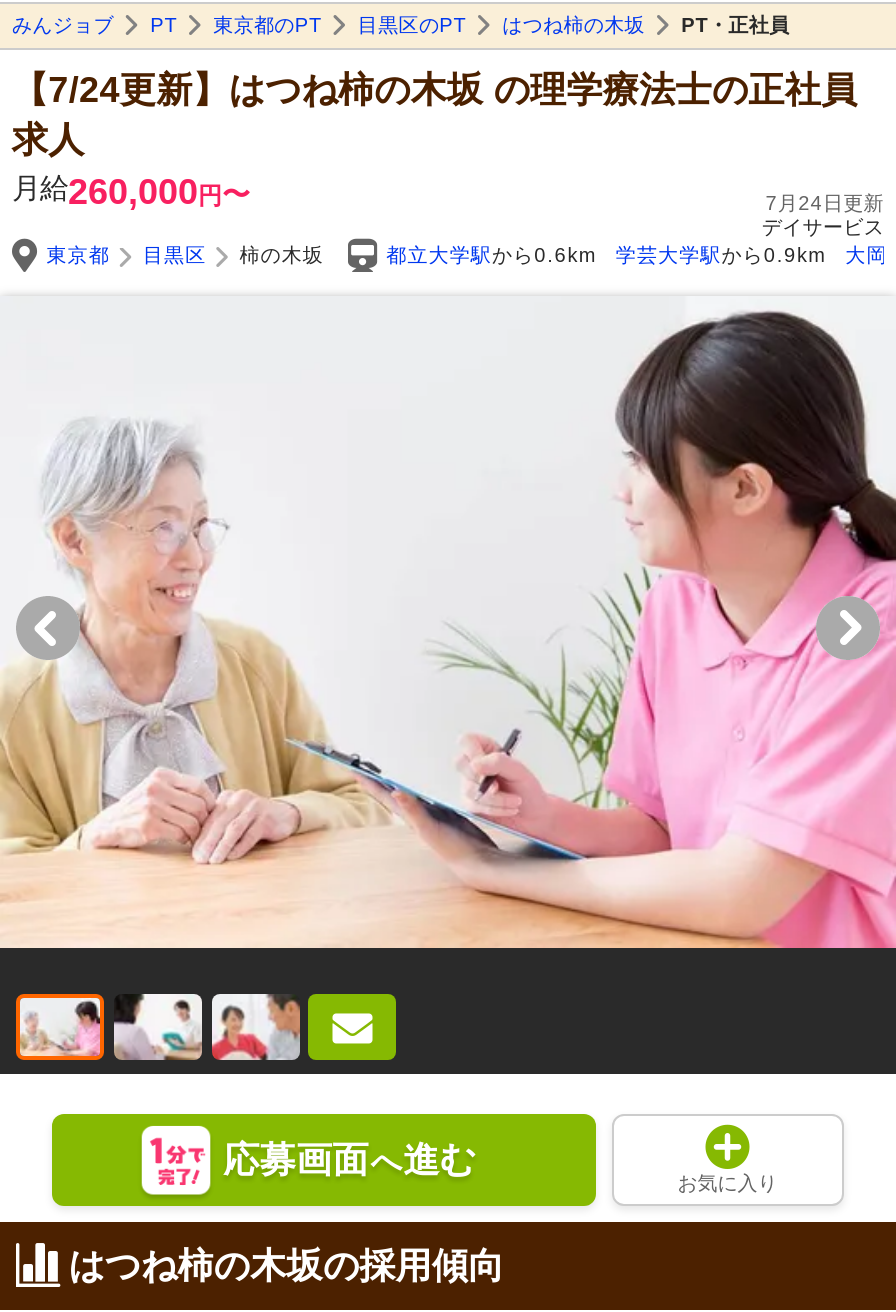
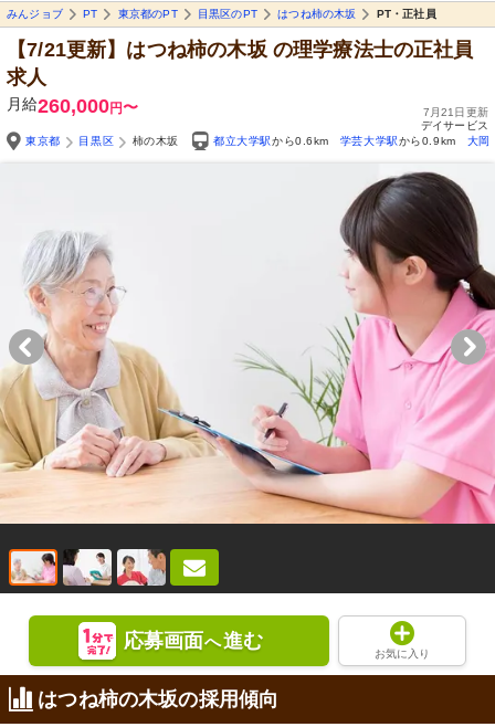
- 【7/24更新】はつね柿の木坂の理学療法士の正社員
+ 【7/21更新】はつね柿の木坂の理学療法士の正社員

- 7月24日更新
+ 7月21日更新
